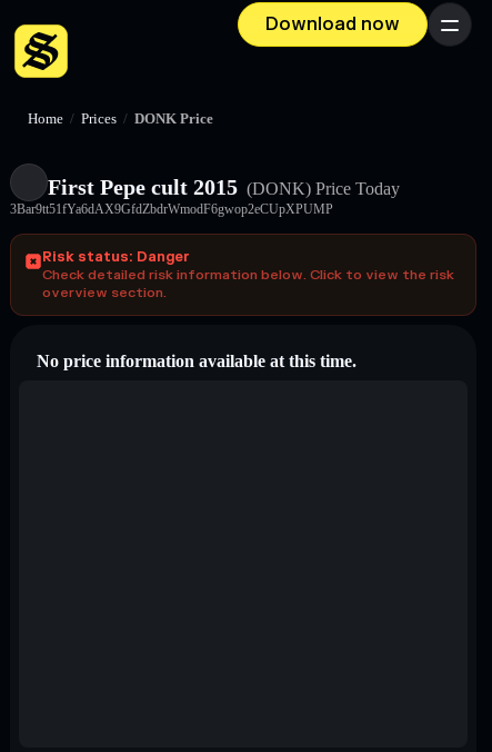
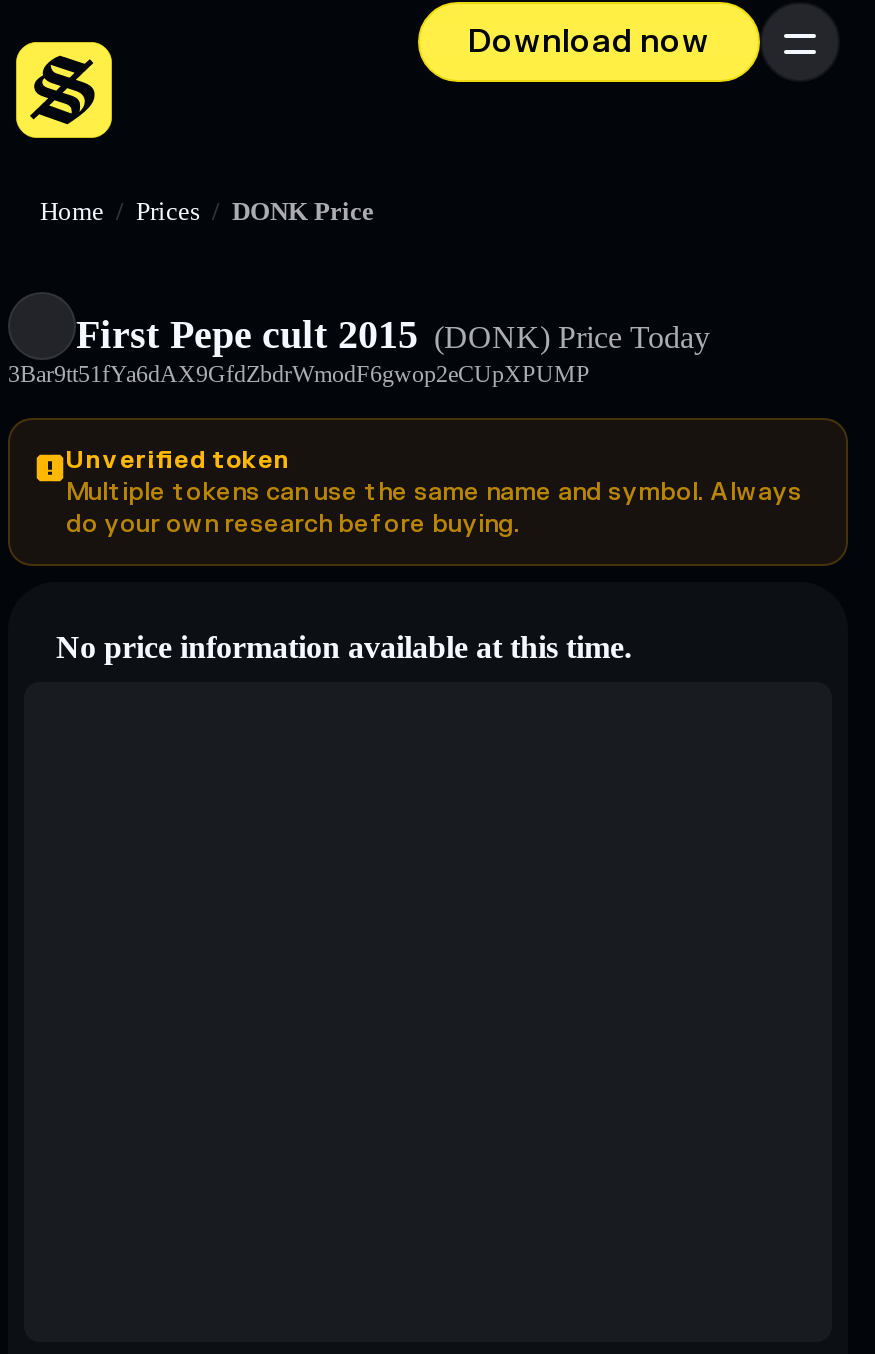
- Risk status: Danger
- Check detailed risk information below. Click to view the risk
- overview section.
+ Unverified token
+ Multiple tokens can use the same name and symbol. Always
+ do your own research before buying.
